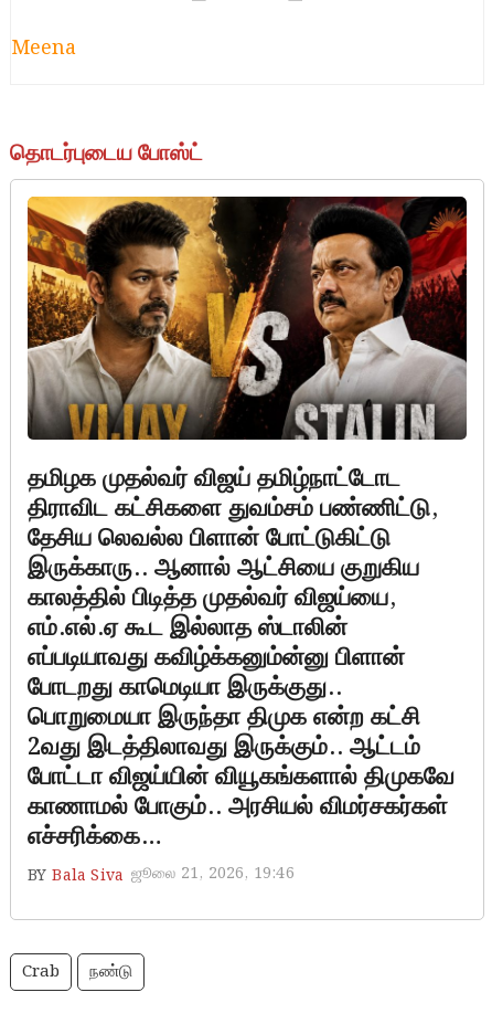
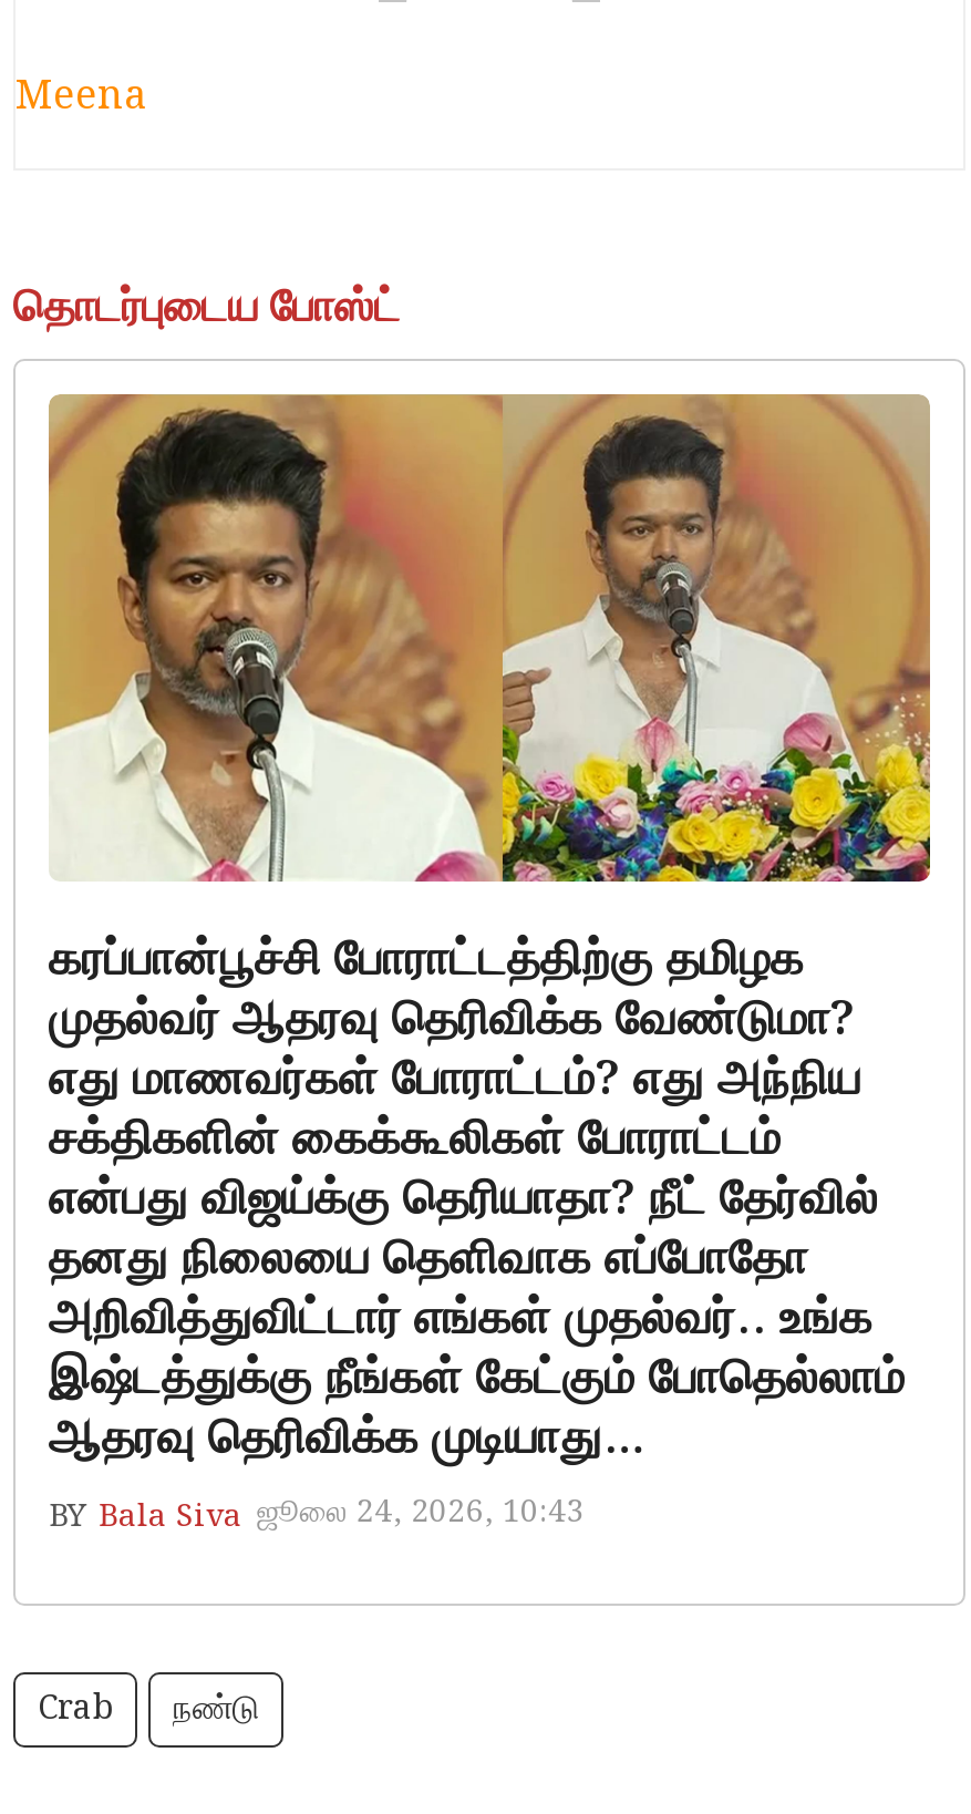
- [image]
- தமிழக முதல்வர் விஜய் தமிழ்நாட்டோட
- திராவிட கட்சிகளை துவம்சம் பண்ணிட்டு,
- தேசிய லெவல்ல பிளான் போட்டுகிட்டு
- இருக்காரு.. ஆனால் ஆட்சியை குறுகிய
- காலத்தில் பிடித்த முதல்வர் விஜய்யை,
- எம்.எல்.ஏ கூட இல்லாத ஸ்டாலின்
- எப்படியாவது கவிழ்க்கனும்ன்னு பிளான்
- போடறது காமெடியா இருக்குது..
- பொறுமையா இருந்தா திமுக என்ற கட்சி
- 2வது இடத்திலாவது இருக்கும்.. ஆட்டம்
- போட்டா விஜய்யின் வியூகங்களால் திமுகவே
- காணாமல் போகும்.. அரசியல் விமர்சகர்கள்
- எச்சரிக்கை…
- BY Bala Siva ஜூலை 21, 2026, 19:46
+ [image]
+ கரப்பான்பூச்சி போராட்டத்திற்கு தமிழக
+ முதல்வர் ஆதரவு தெரிவிக்க வேண்டுமா?
+ எது மாணவர்கள் போராட்டம்? எது அந்நிய
+ சக்திகளின் கைக்கூலிகள் போராட்டம்
+ என்பது விஜய்க்கு தெரியாதா? நீட் தேர்வில்
+ தனது நிலையை தெளிவாக எப்போதோ
+ அறிவித்துவிட்டார் எங்கள் முதல்வர்.. உங்க
+ இஷ்டத்துக்கு நீங்கள் கேட்கும் போதெல்லாம்
+ ஆதரவு தெரிவிக்க முடியாது…
+ BY Bala Siva ஜூலை 24, 2026, 10:43
